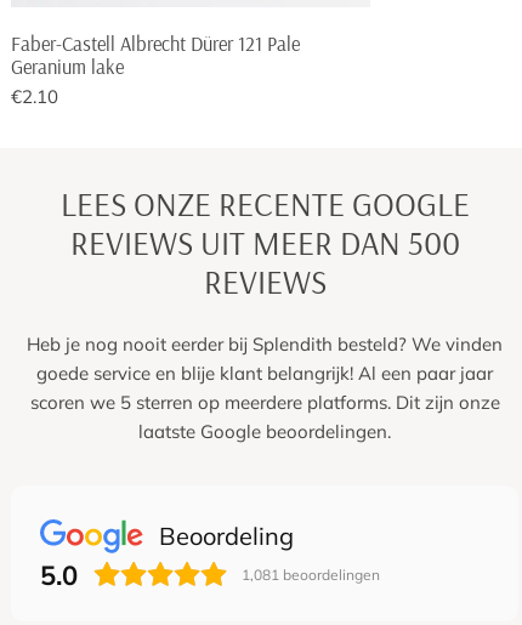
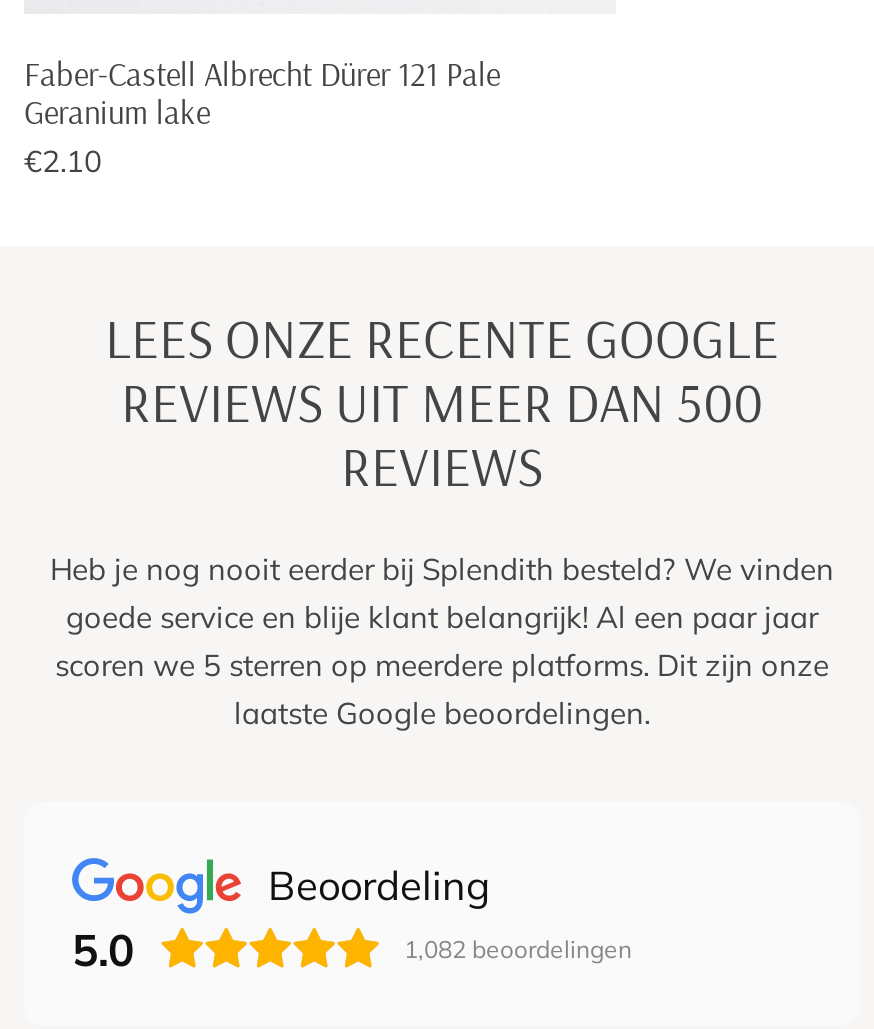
- 1,081 beoordelingen
+ 1,082 beoordelingen
